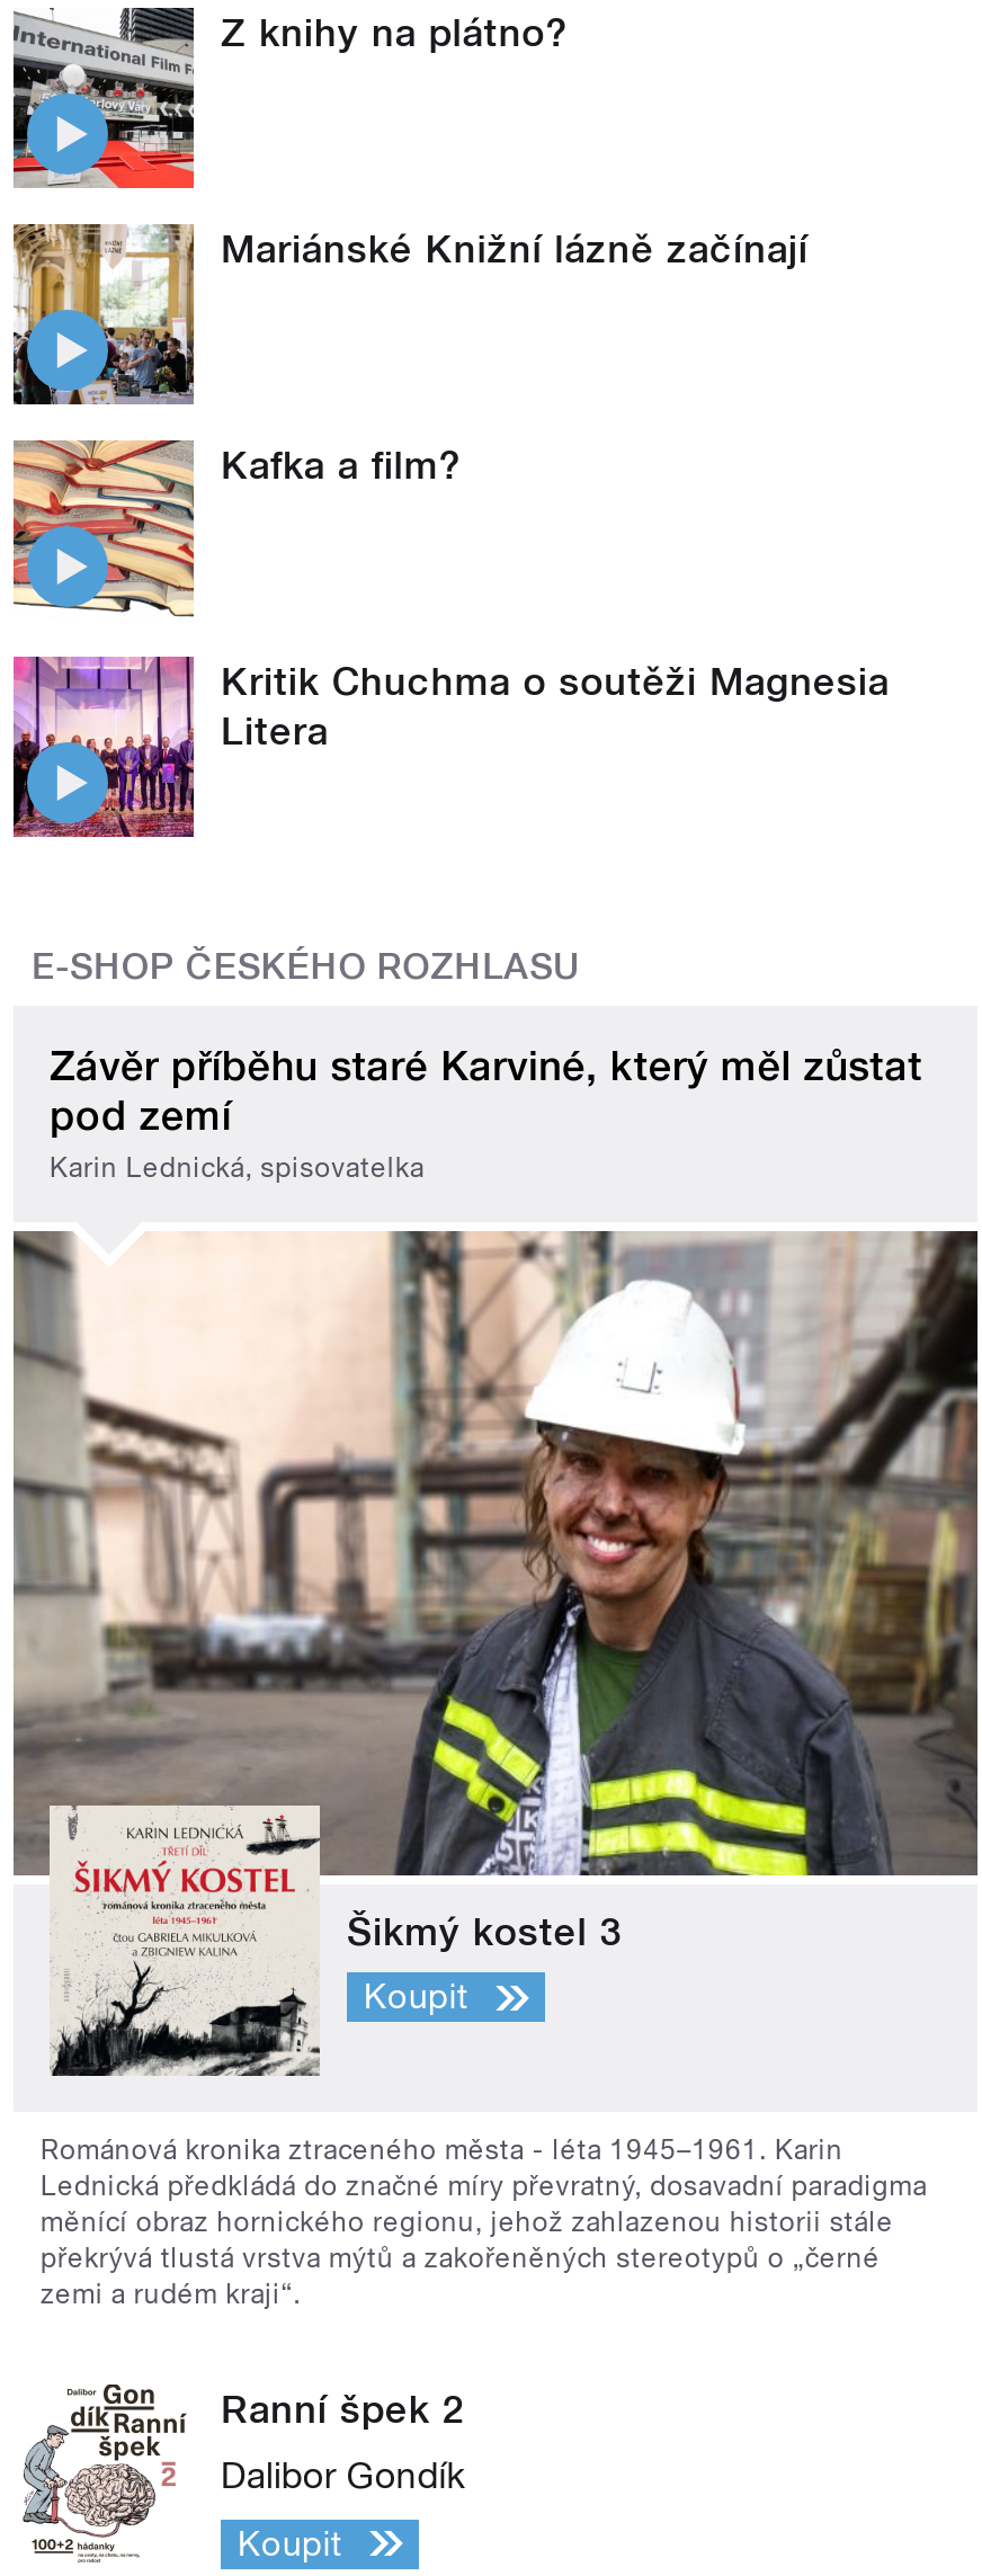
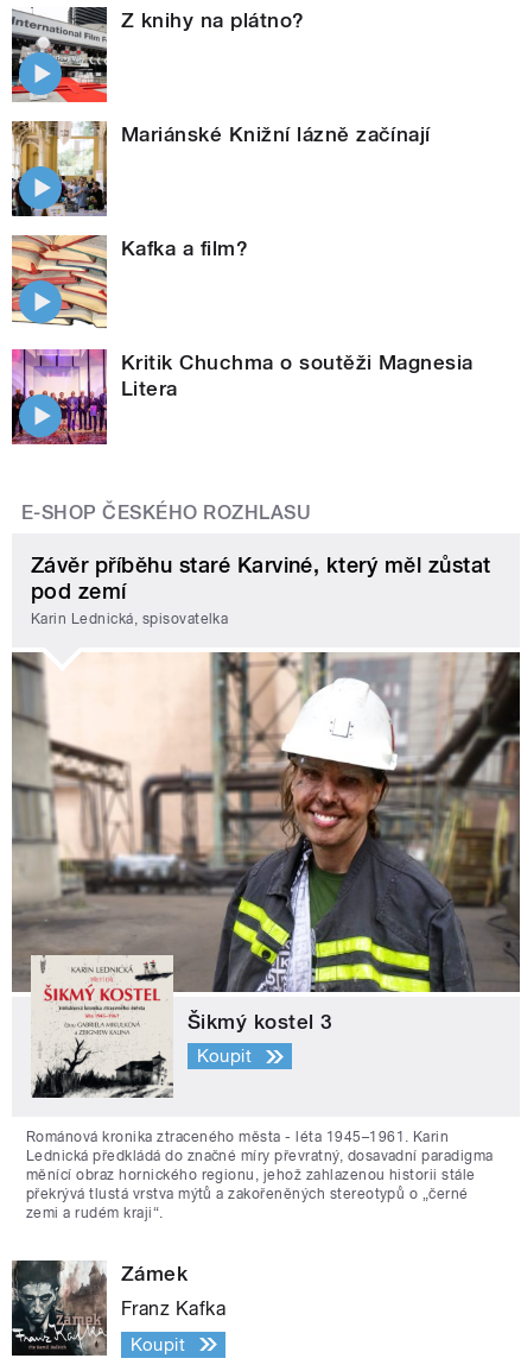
- [image]
- Ranní špek 2
+ [image]
+ Zámek

- Dalibor Gondík
+ Franz Kafka
